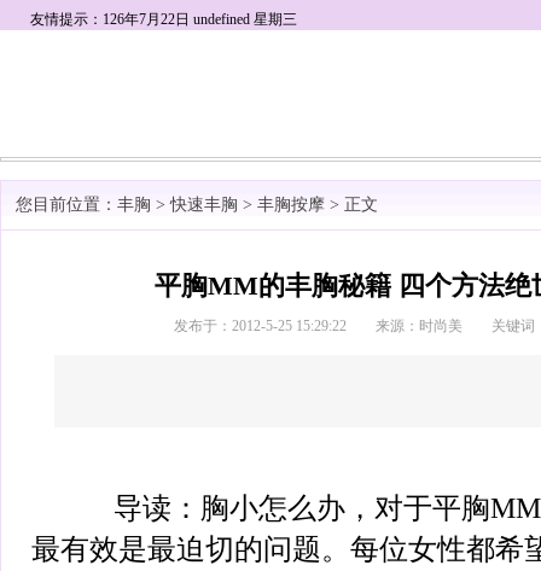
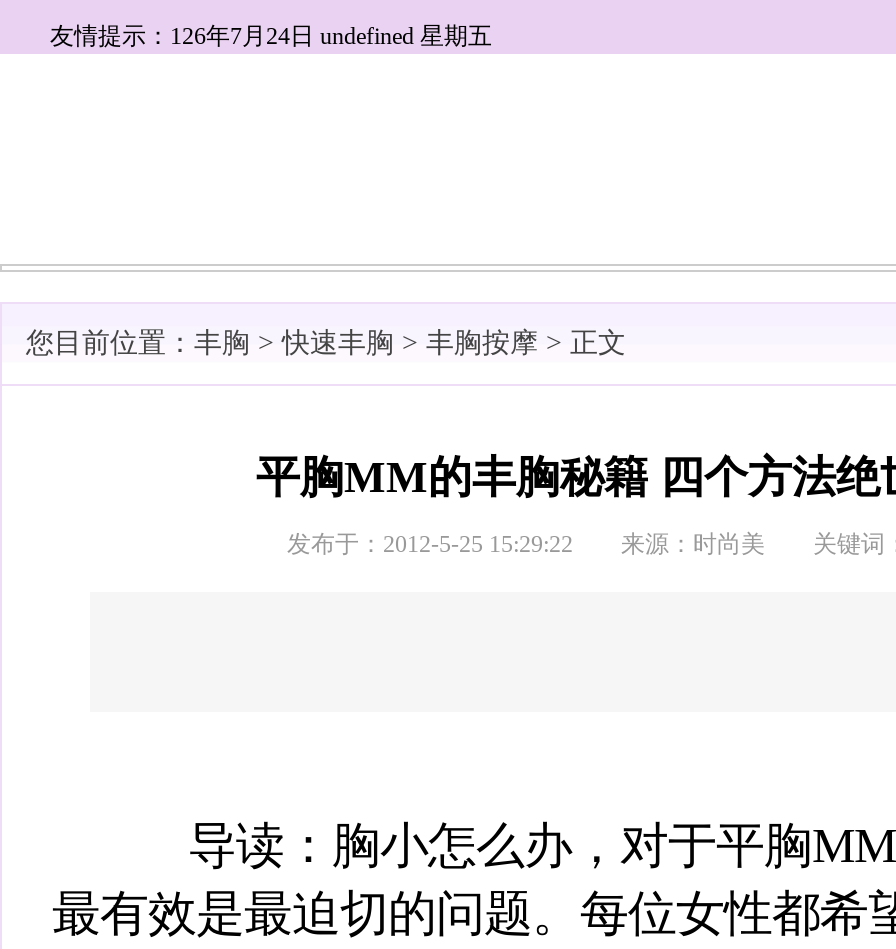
- 友情提示：126年7月22日 undefined 星期三
+ 友情提示：126年7月24日 undefined 星期五
